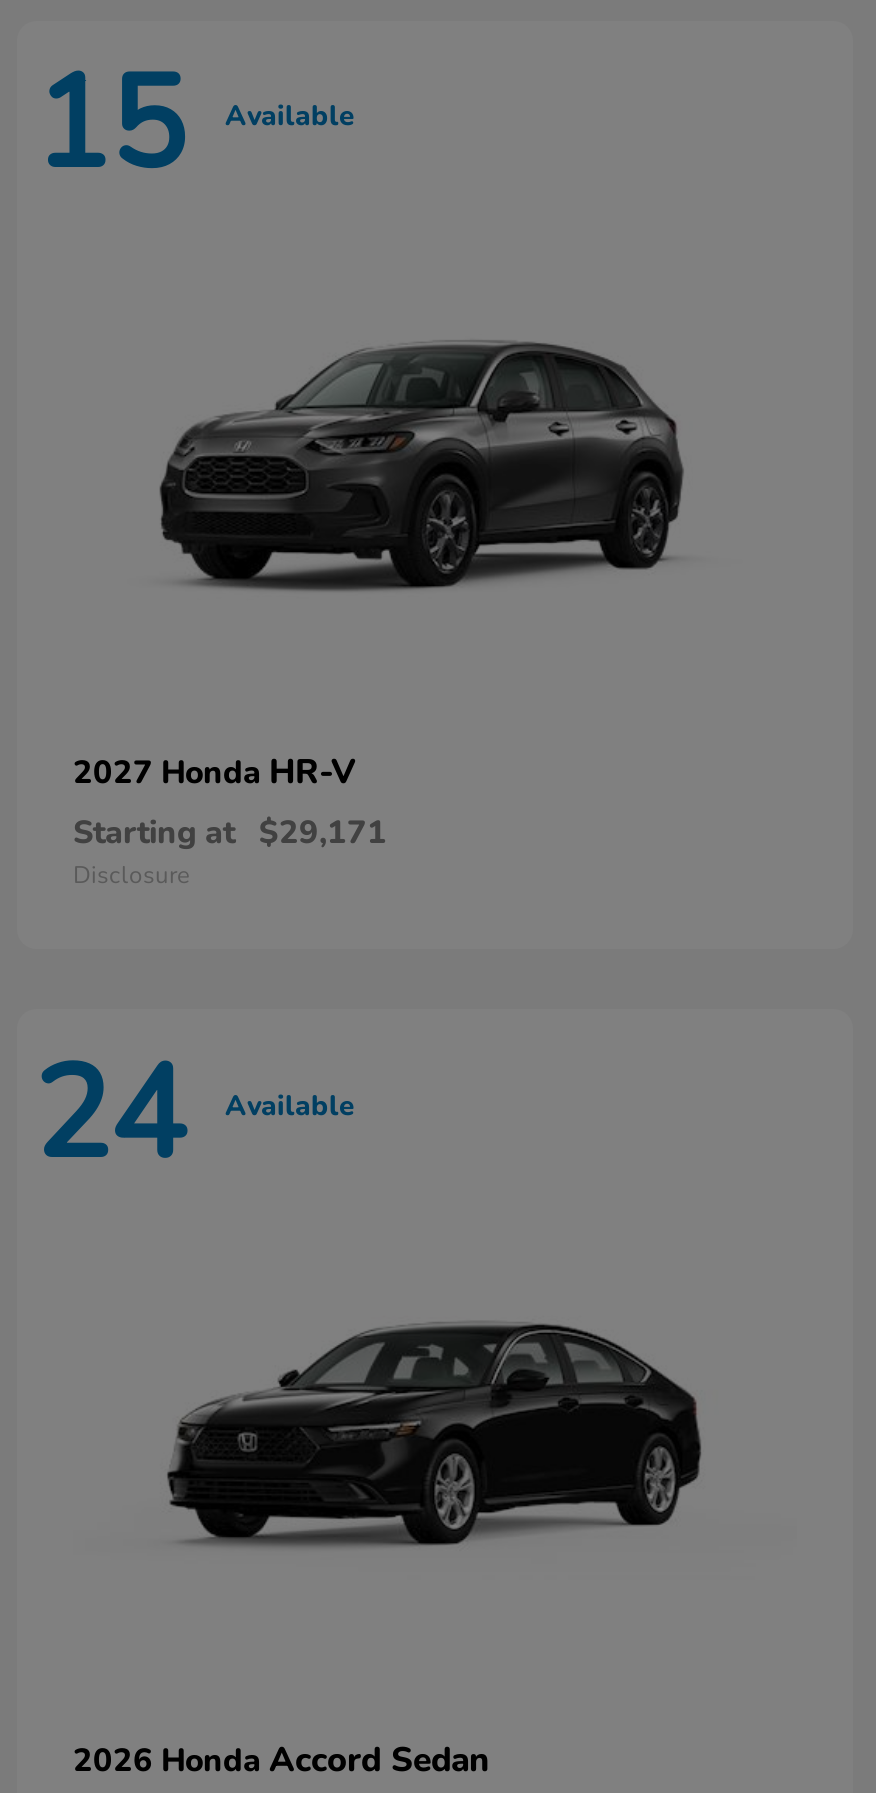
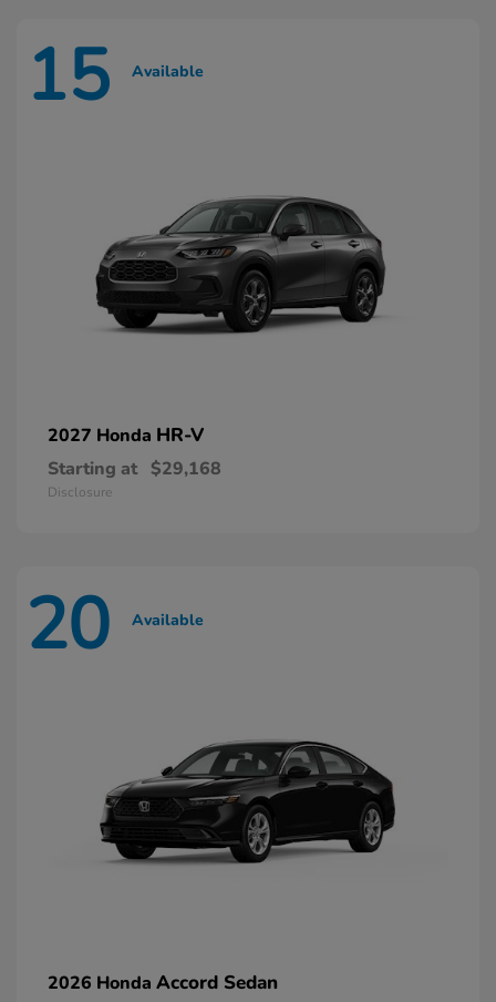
- Starting at $29,171
+ Starting at $29,168

- 24 Available
+ 20 Available
